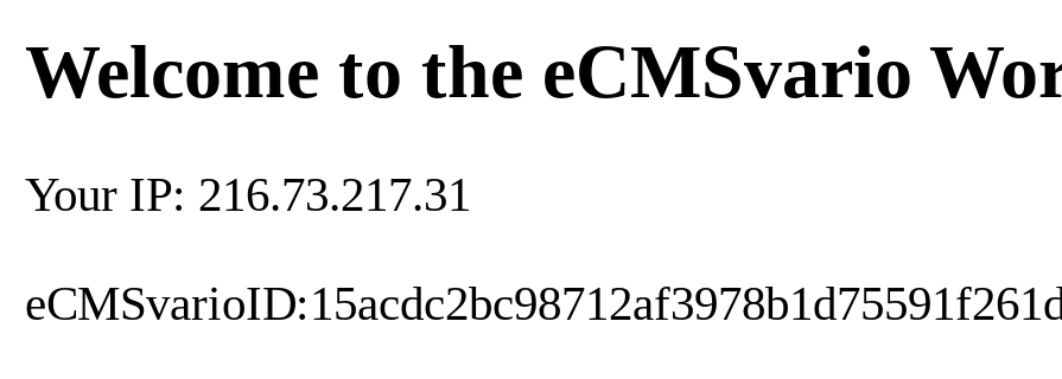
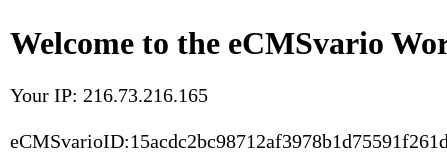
- Your IP: 216.73.217.31
+ Your IP: 216.73.216.165
